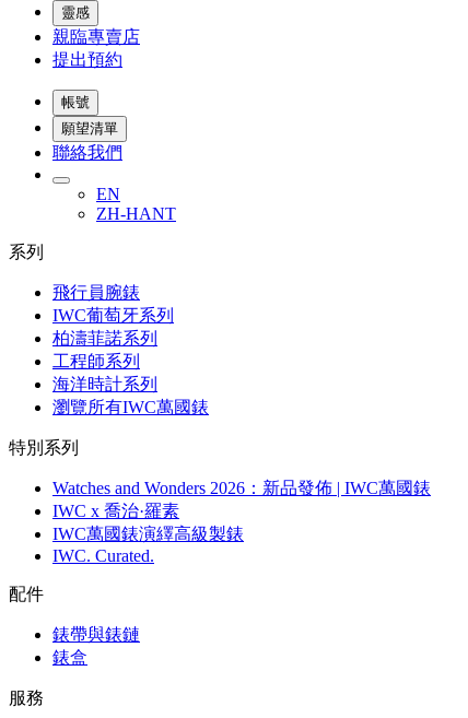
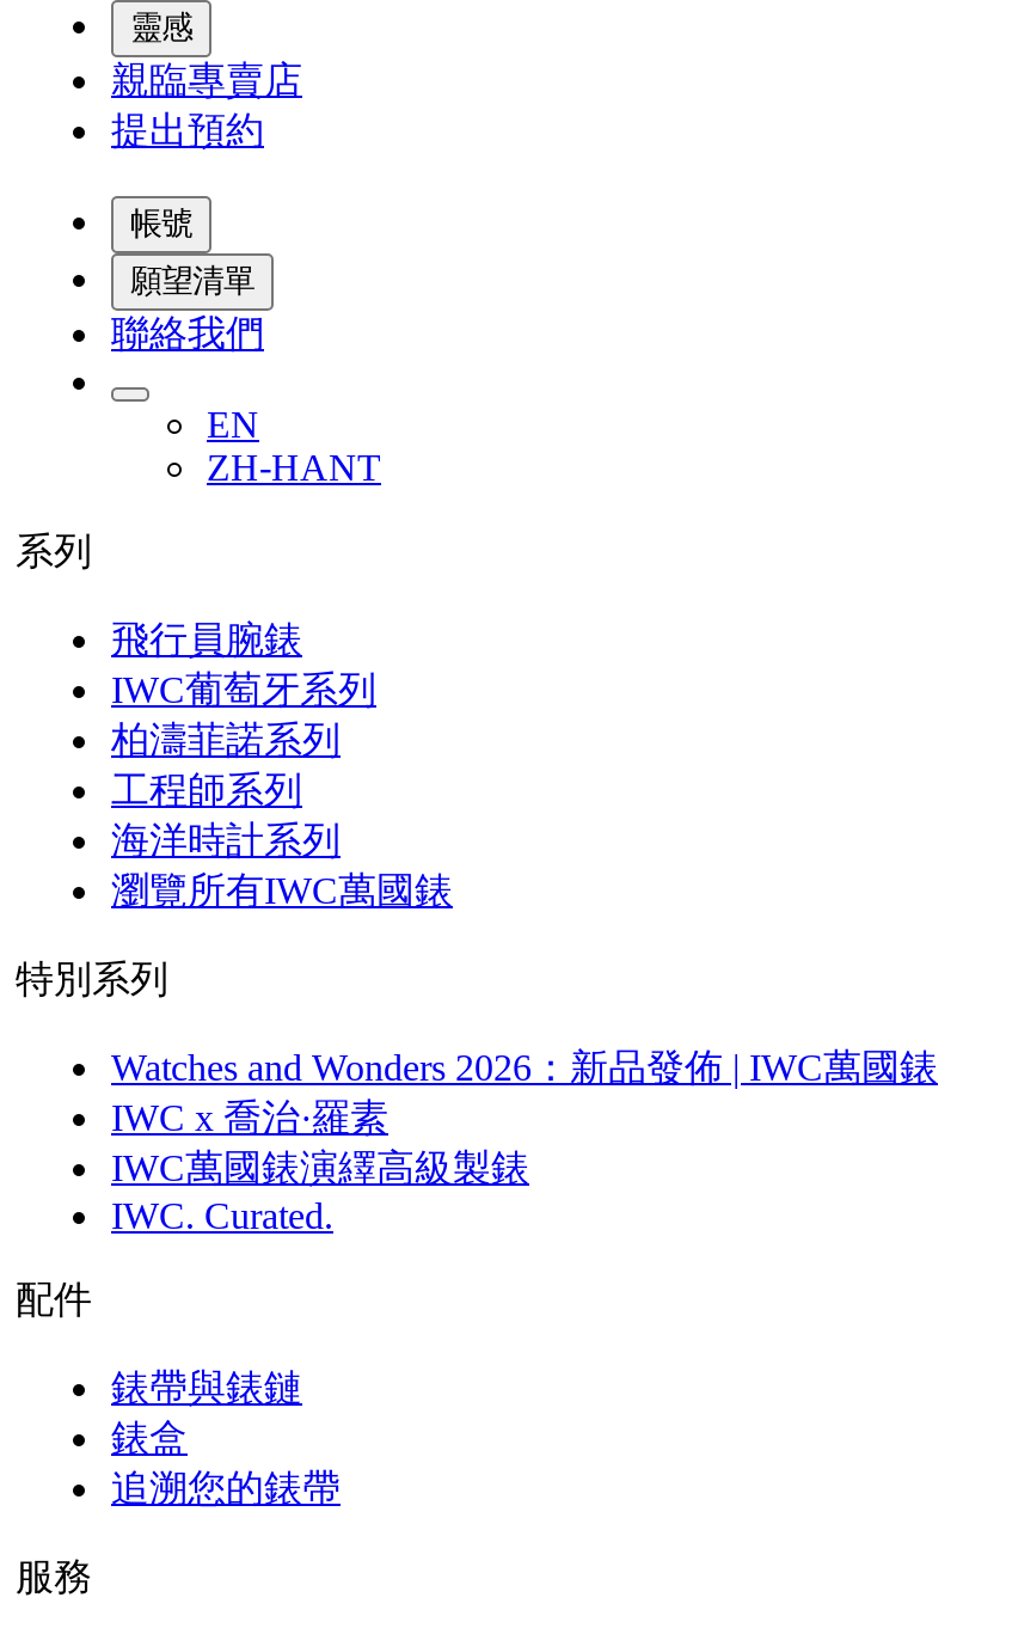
+ 追溯您的錶帶
